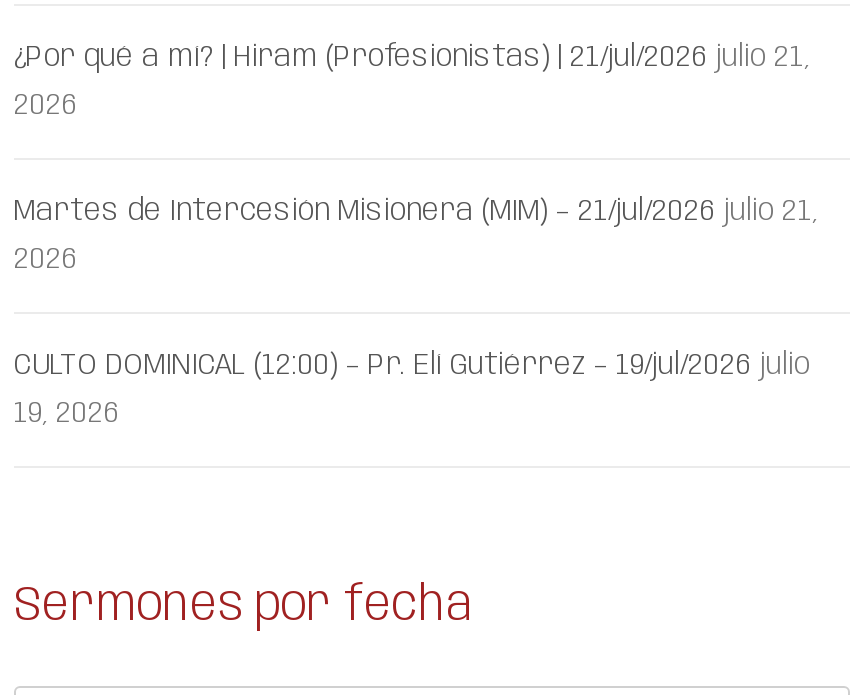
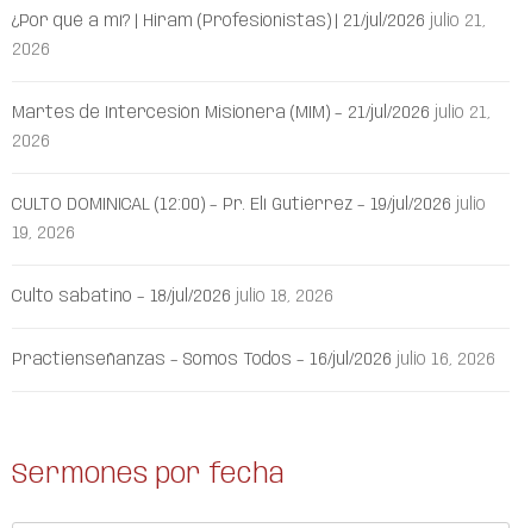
+ Culto sabatino – 18/jul/2026 julio 18, 2026
+ Practienseñanzas – Somos Todos – 16/jul/2026 julio 16, 2026
